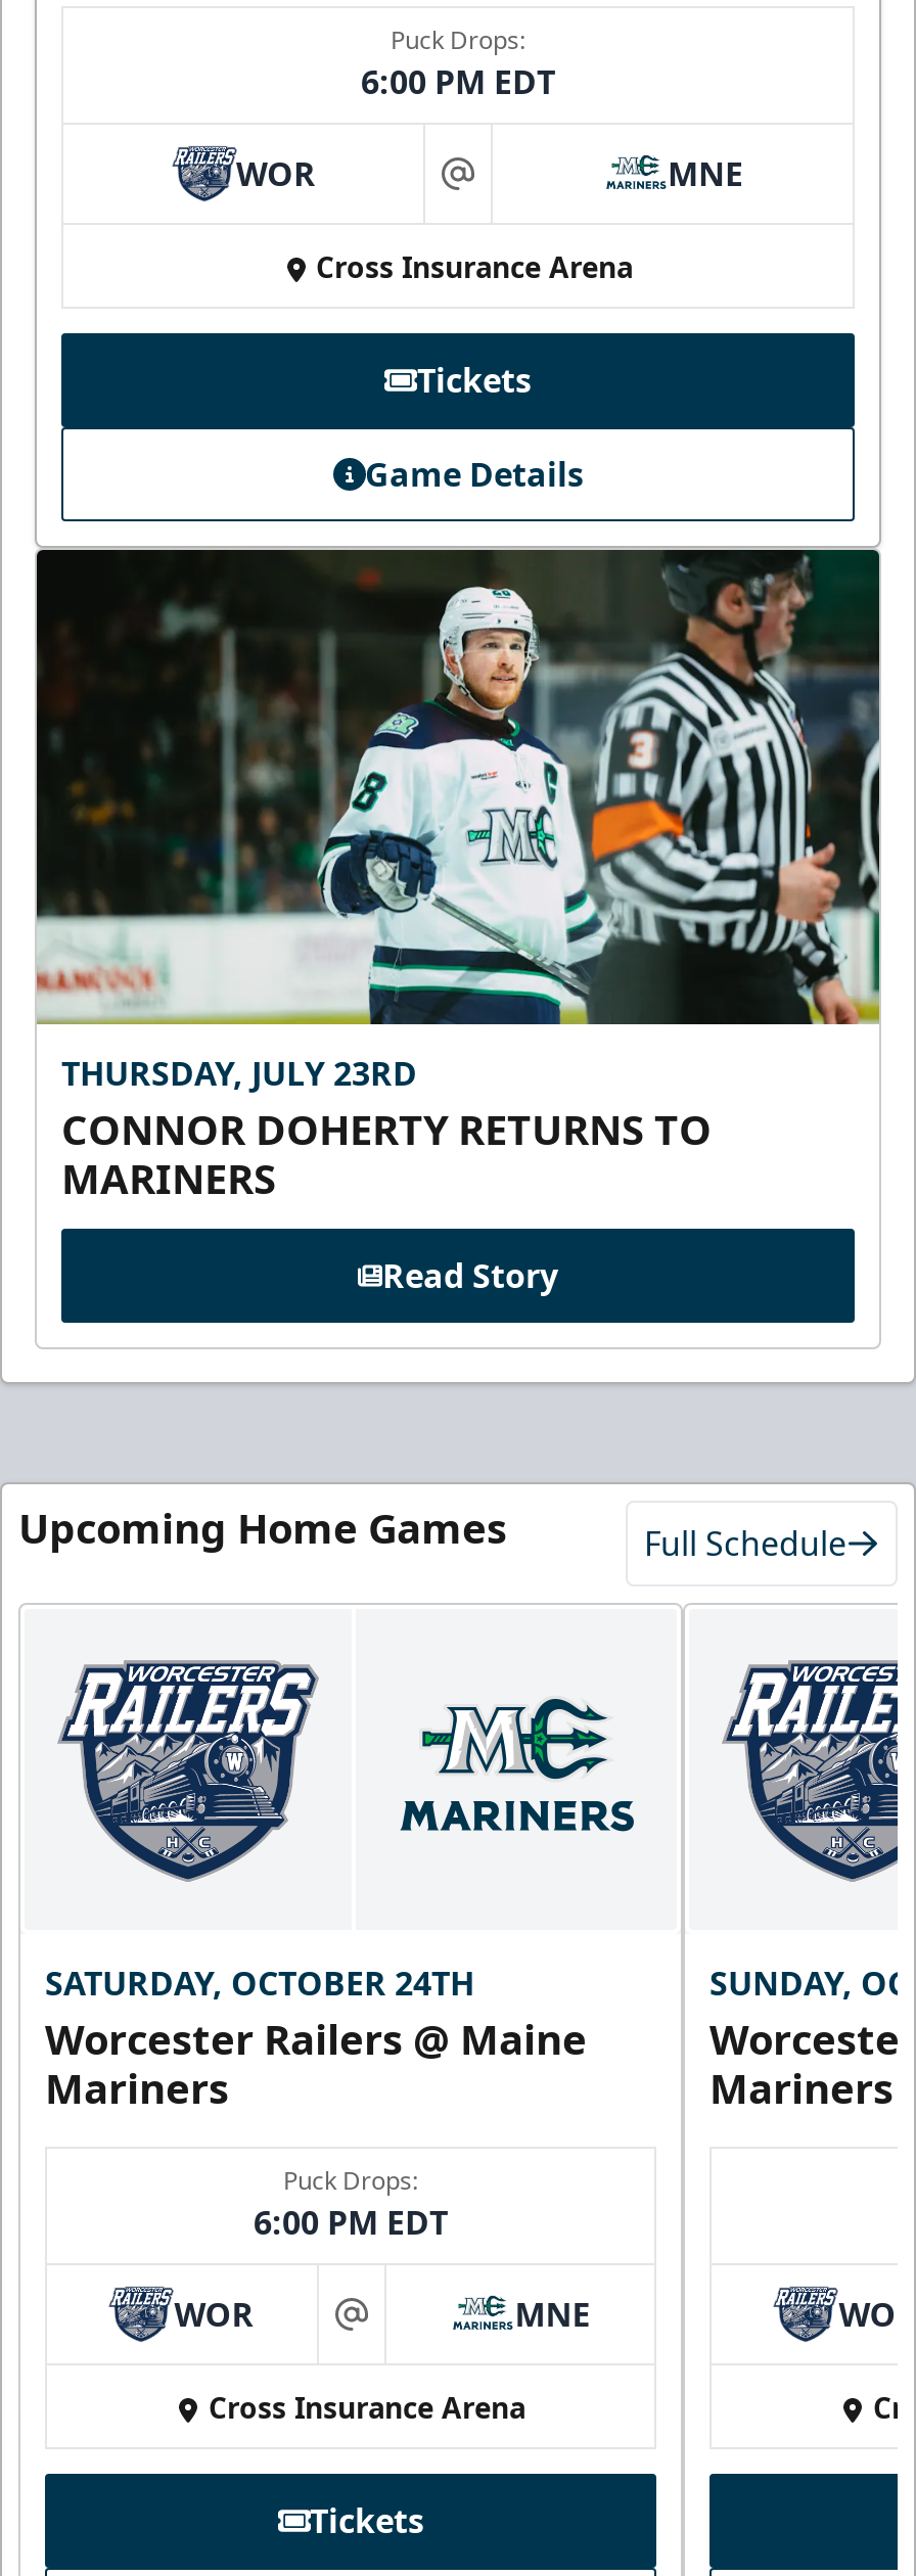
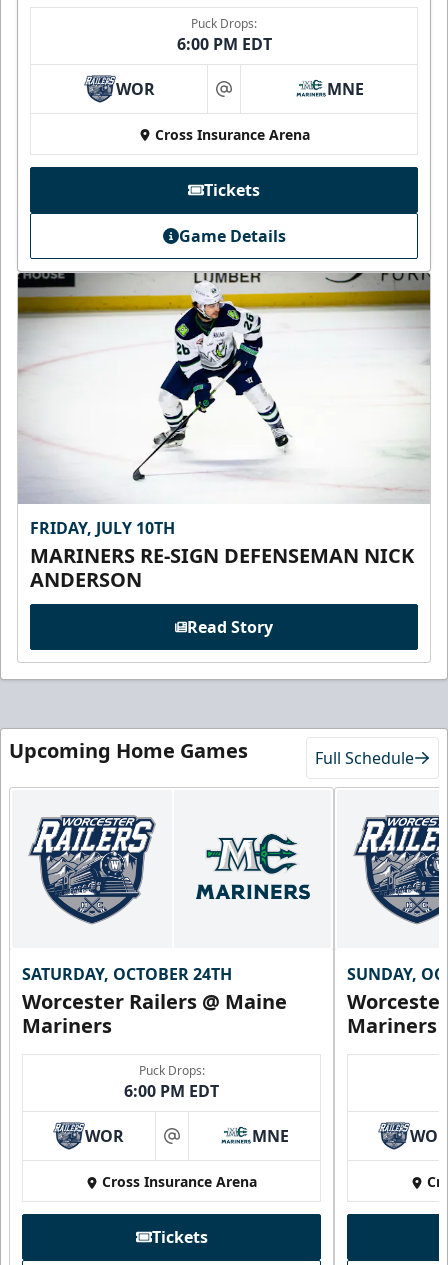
- [image]
- THURSDAY, JULY 23RD
- CONNOR DOHERTY RETURNS TO
- MARINERS
+ [image]
+ FRIDAY, JULY 10TH
+ MARINERS RE-SIGN DEFENSEMAN NICK
+ ANDERSON
